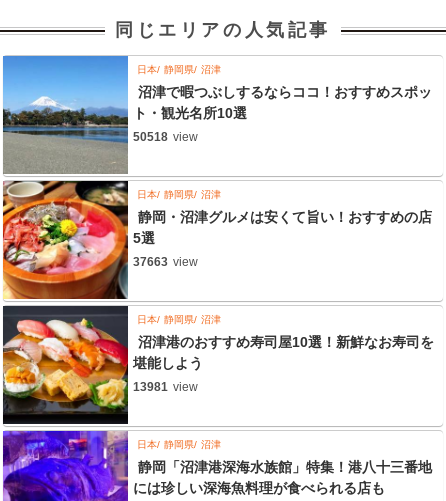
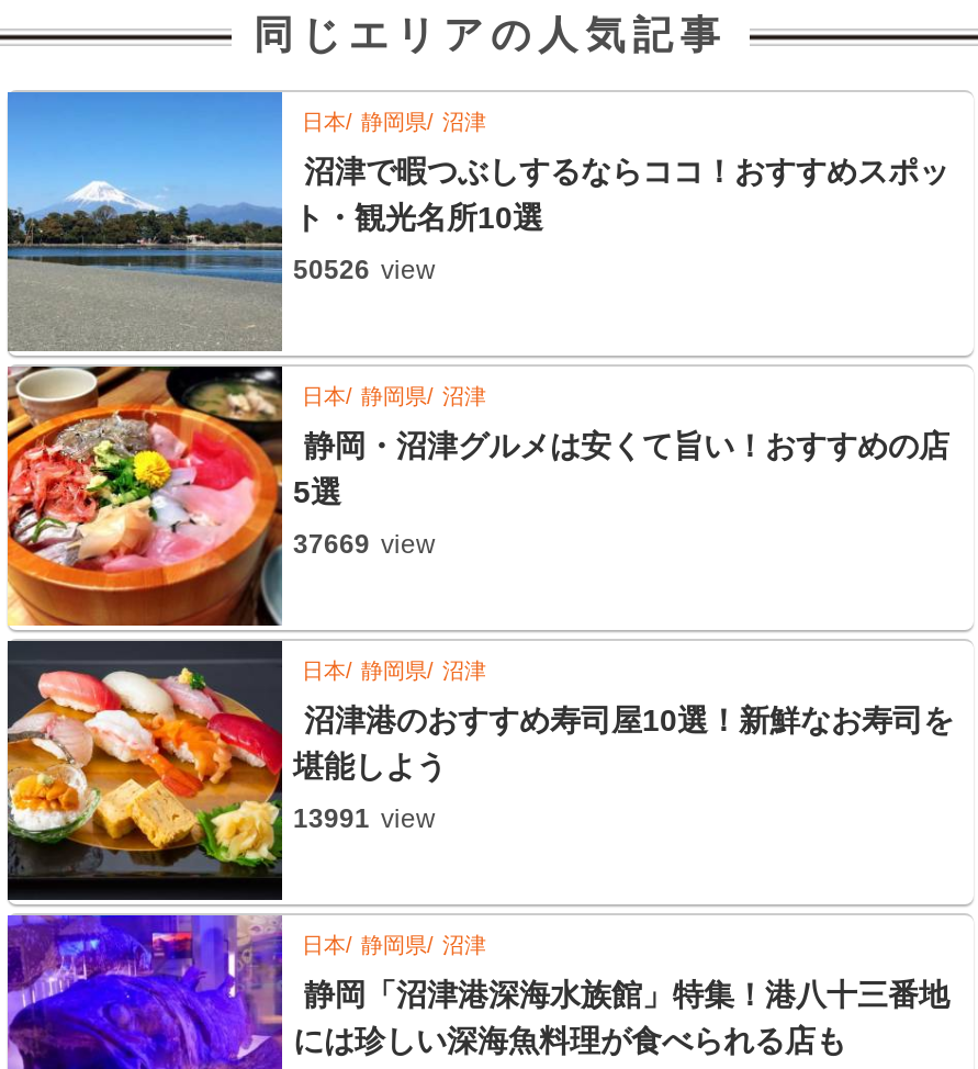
- 50518 view
+ 50526 view

- 37663 view
+ 37669 view

- 13981 view
+ 13991 view
